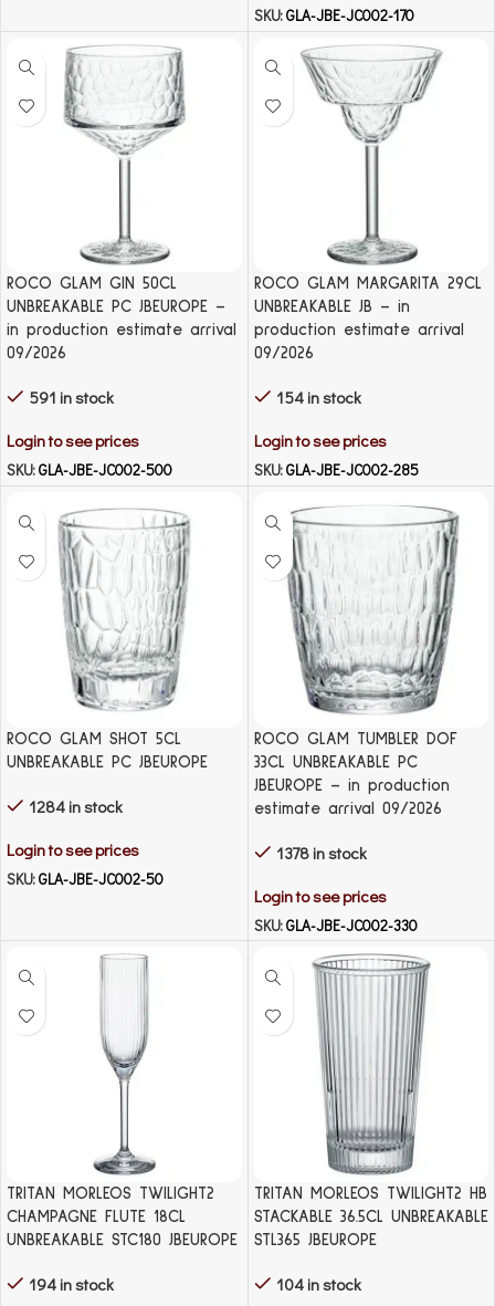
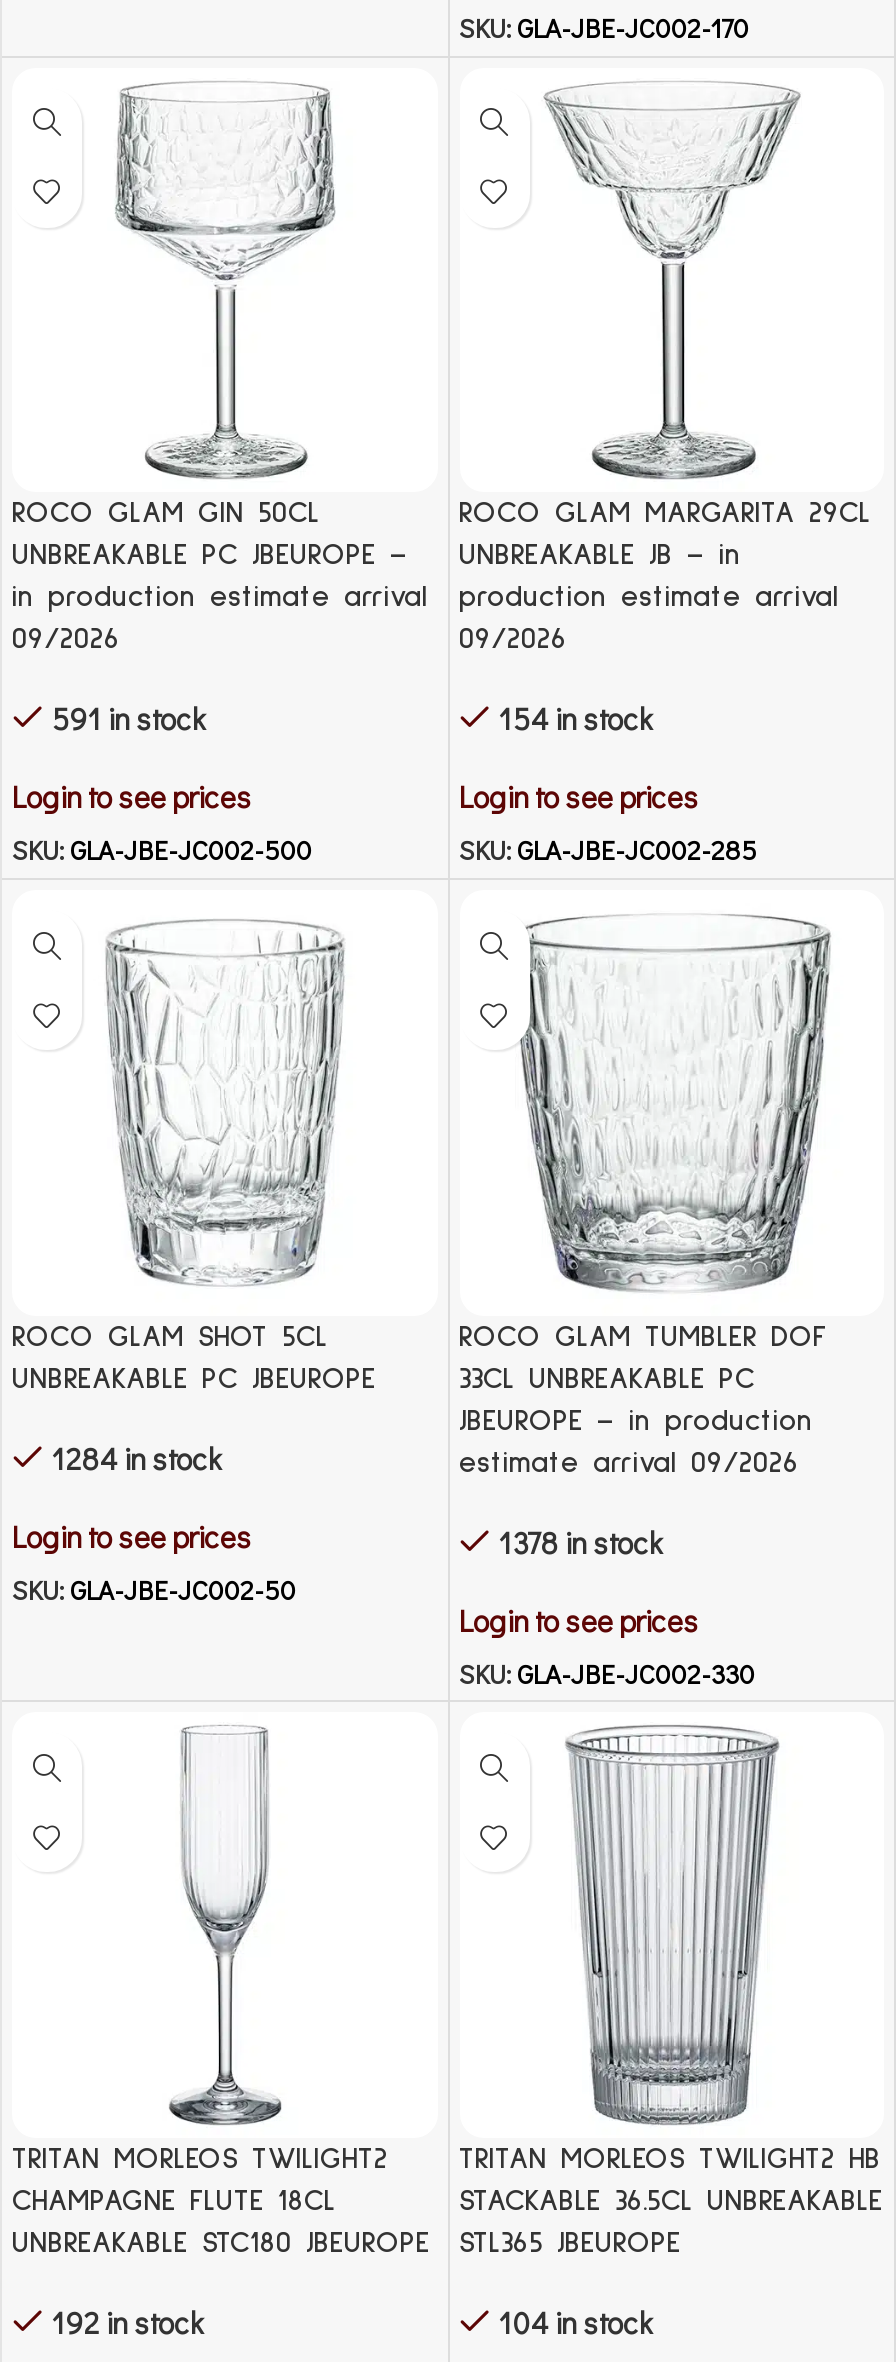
- 194 in stock
+ 192 in stock
